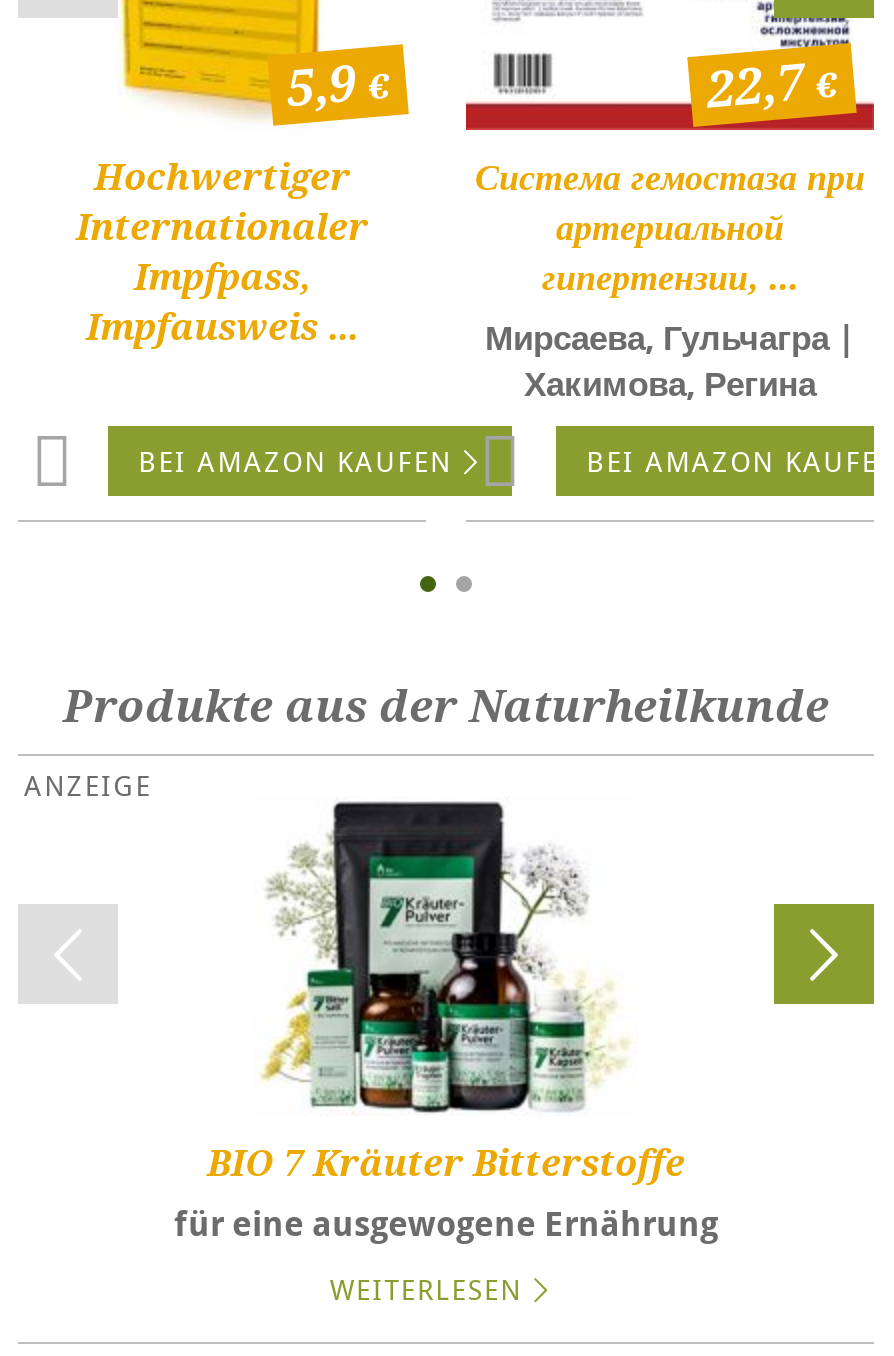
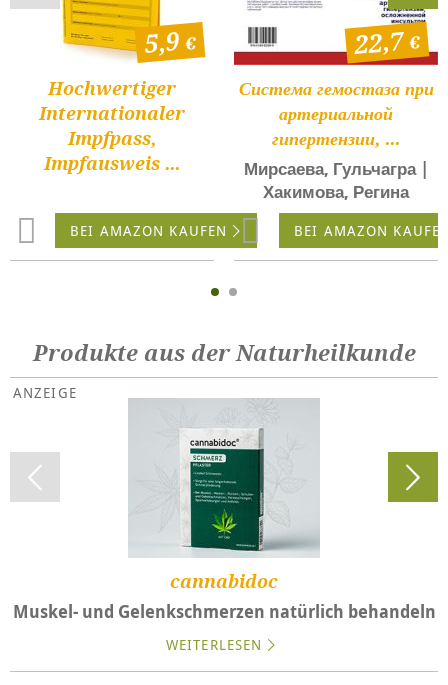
- [image]
- BIO 7 Kräuter Bitterstoffe
- für eine ausgewogene Ernährung
+ [image]
+ cannabidoc
+ Muskel- und Gelenkschmerzen natürlich behandeln
